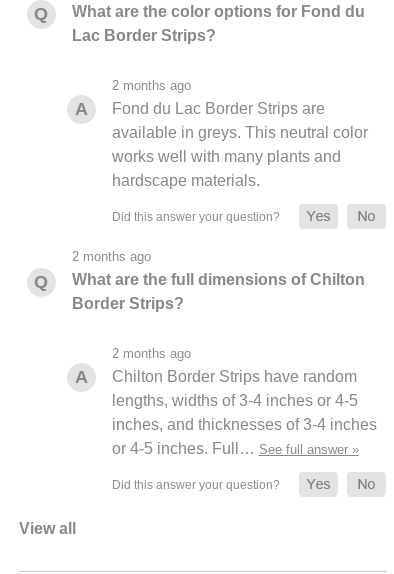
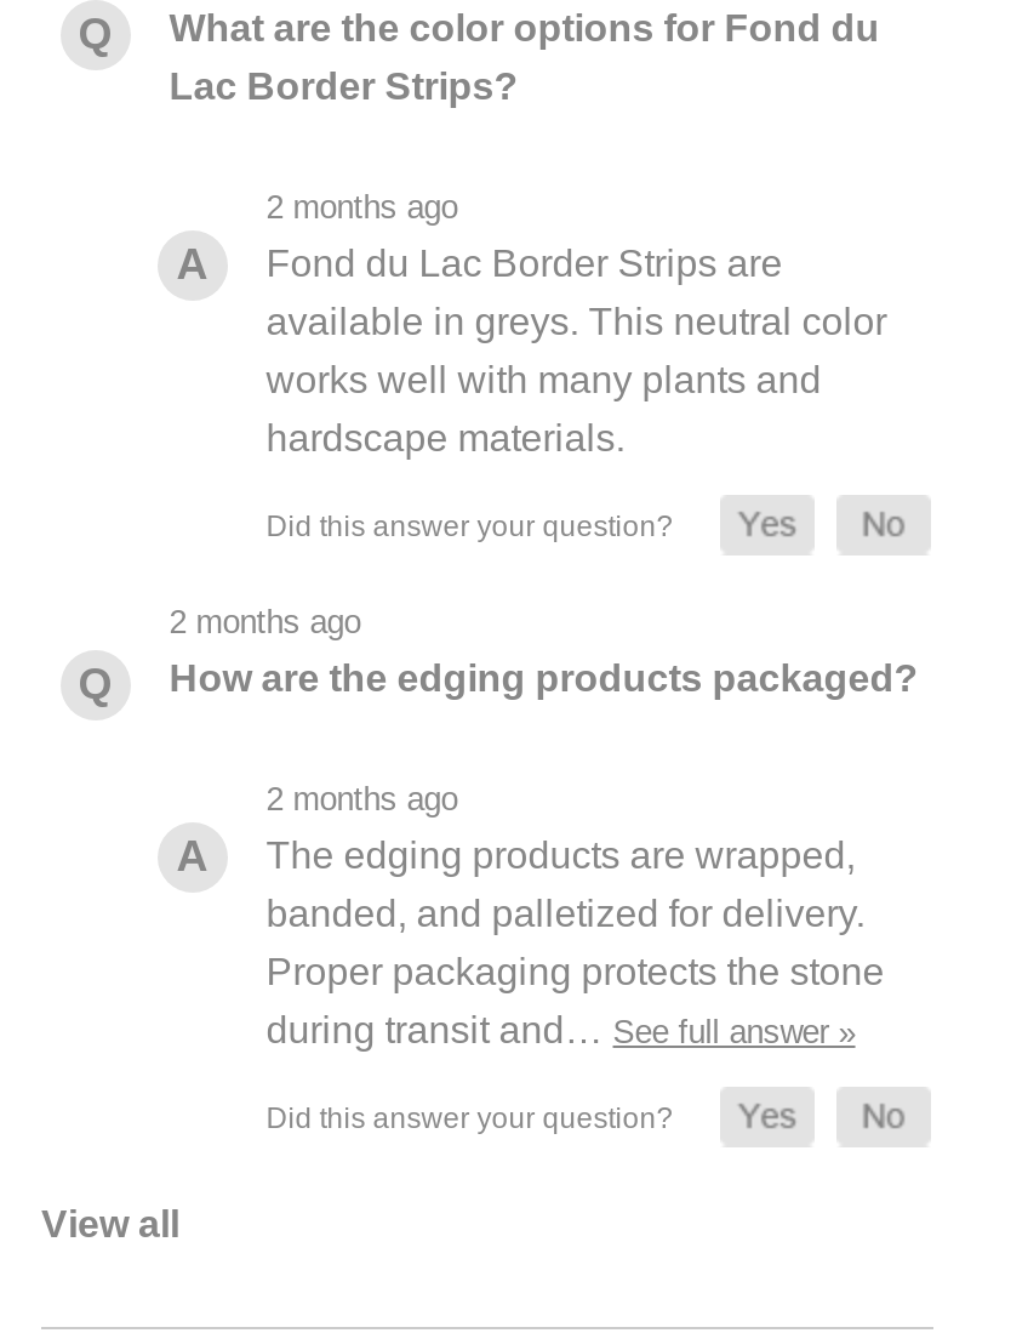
- What are the full dimensions of Chilton
- Border Strips?
+ How are the edging products packaged?

- Chilton Border Strips have random
- lengths, widths of 3-4 inches or 4-5
- inches, and thicknesses of 3-4 inches
- or 4-5 inches. Full… See full answer »
+ The edging products are wrapped,
+ banded, and palletized for delivery.
+ Proper packaging protects the stone
+ during transit and… See full answer »
